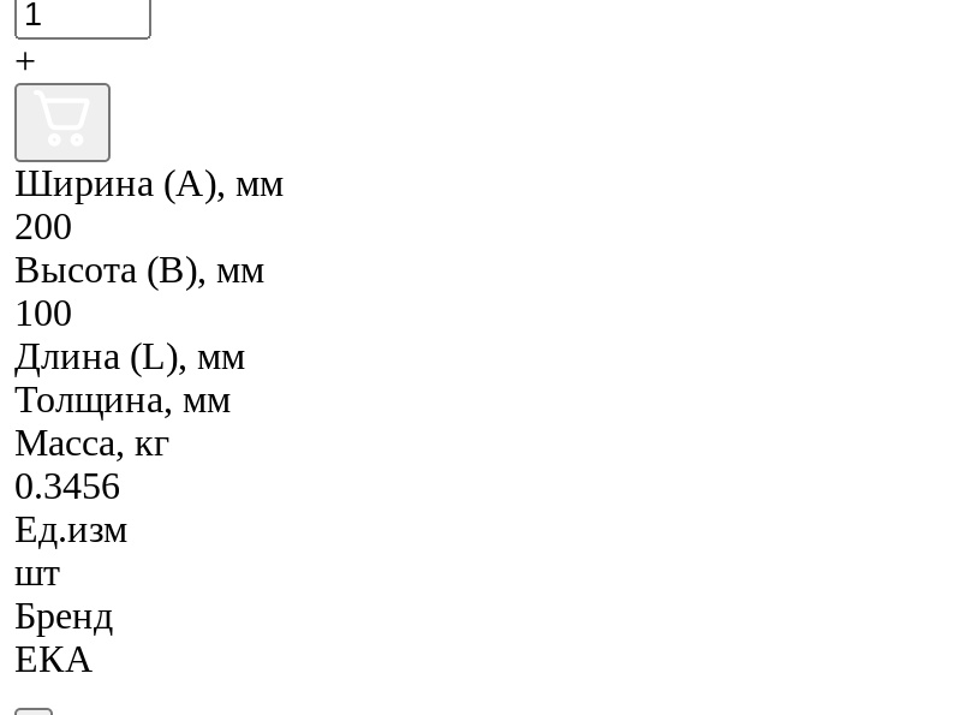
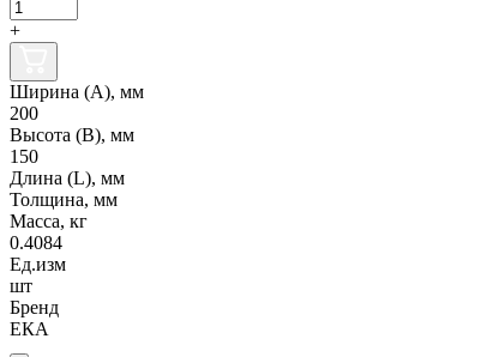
- 100
+ 150

- 0.3456
+ 0.4084
